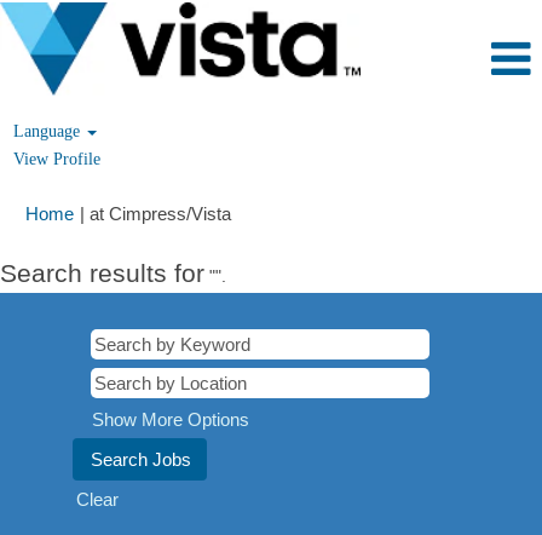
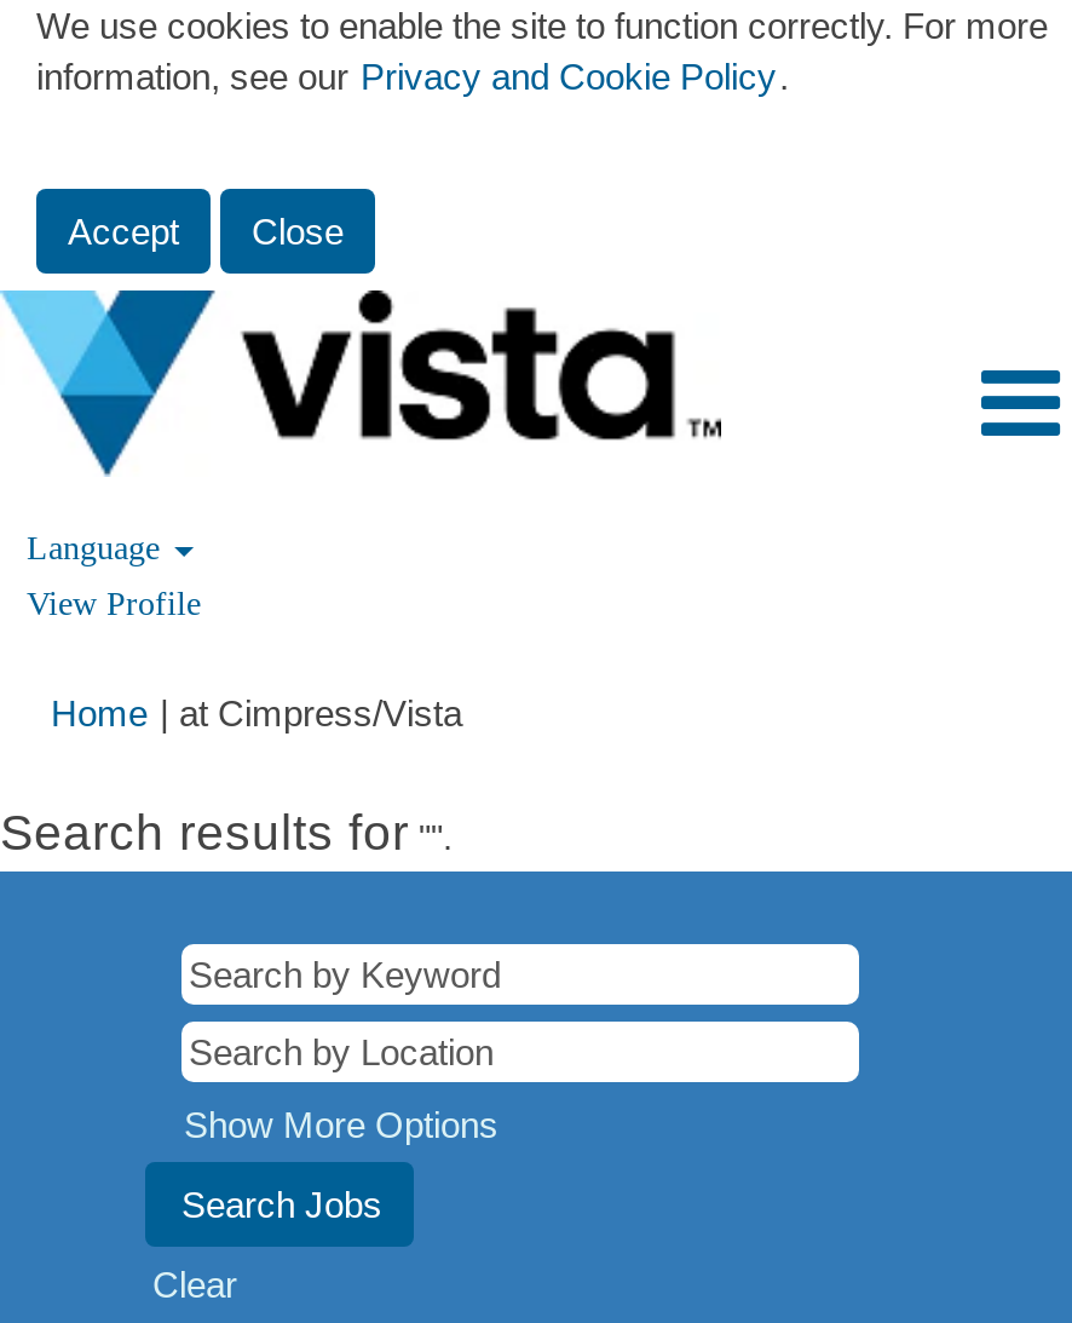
+ We use cookies to enable the site to function correctly. For more
+ information, see our Privacy and Cookie Policy.

+ Accept
+ Close
